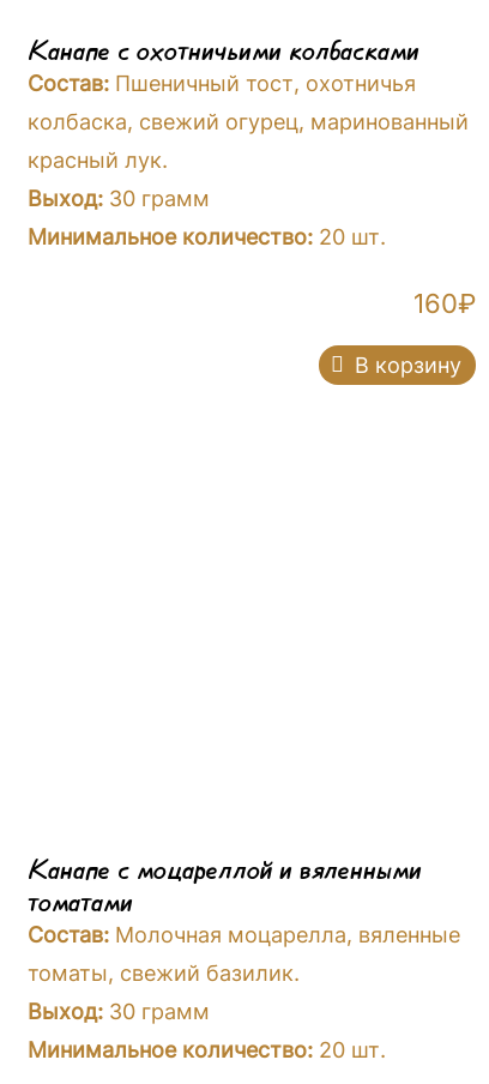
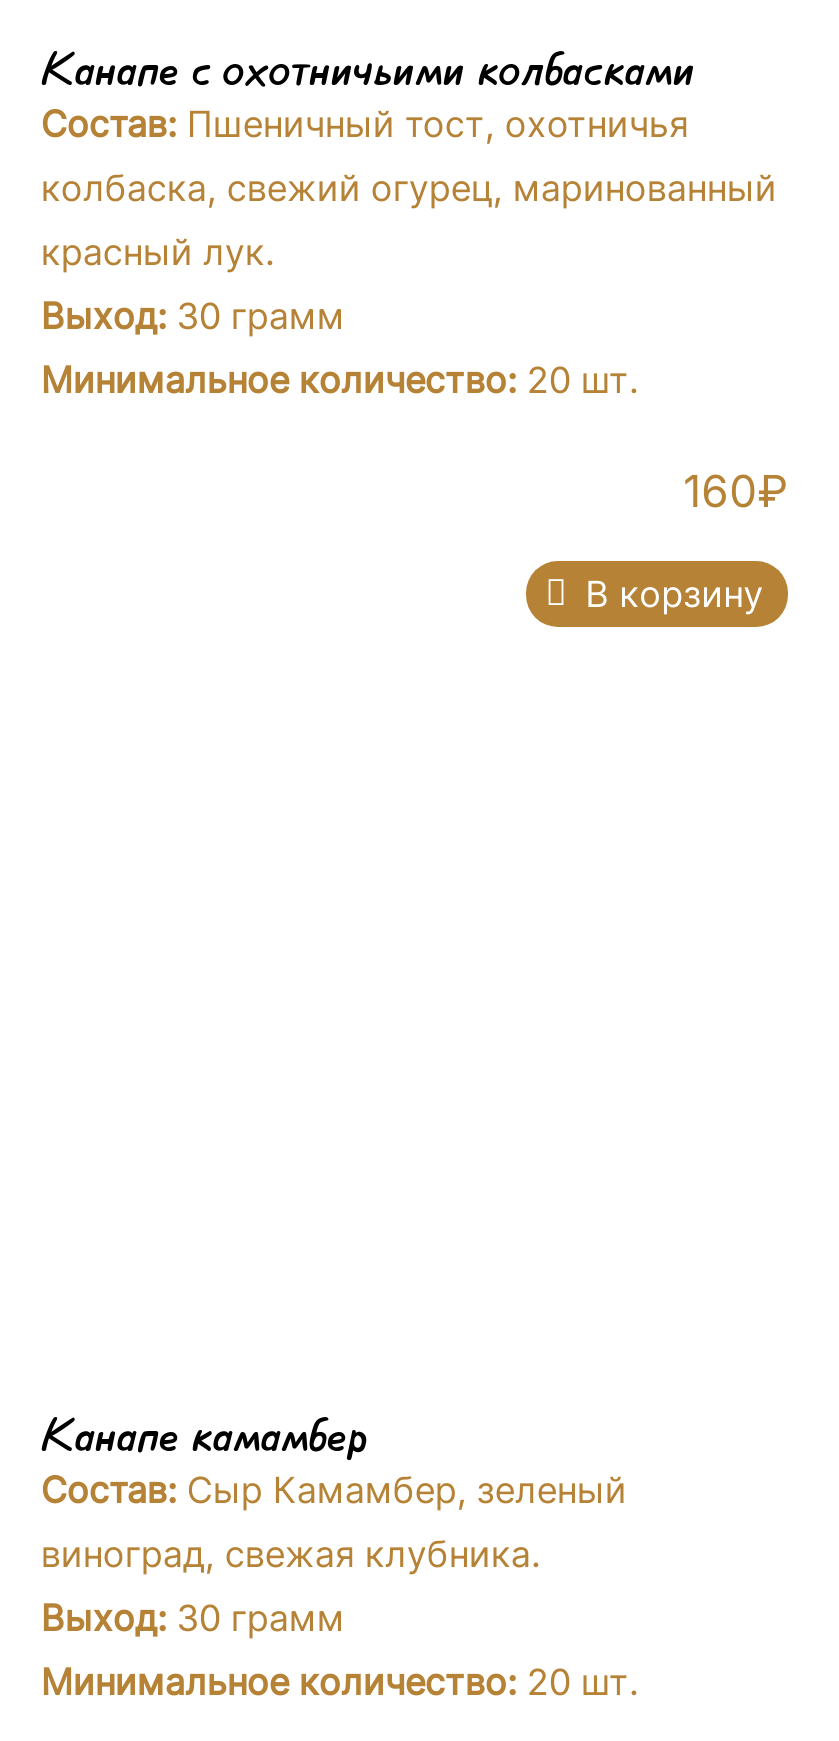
- Канапе с моцареллой и вяленными
- томатами
- Состав: Молочная моцарелла, вяленные
+ Канапе камамбер
+ Состав: Сыр Камамбер, зеленый

- томаты, свежий базилик.
+ виноград, свежая клубника.
